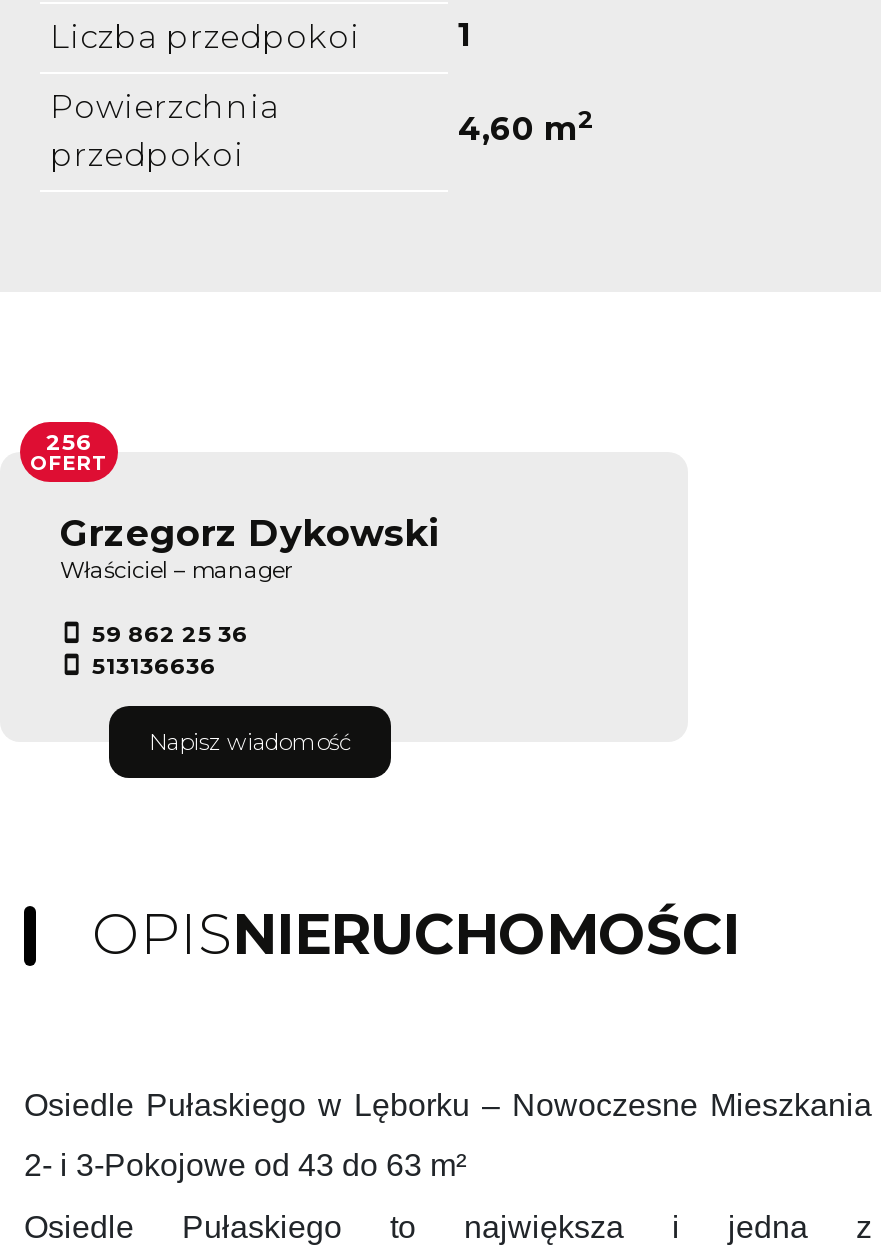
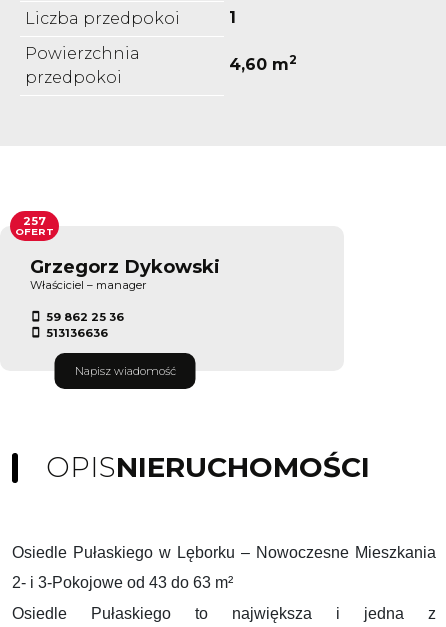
- 256
+ 257
